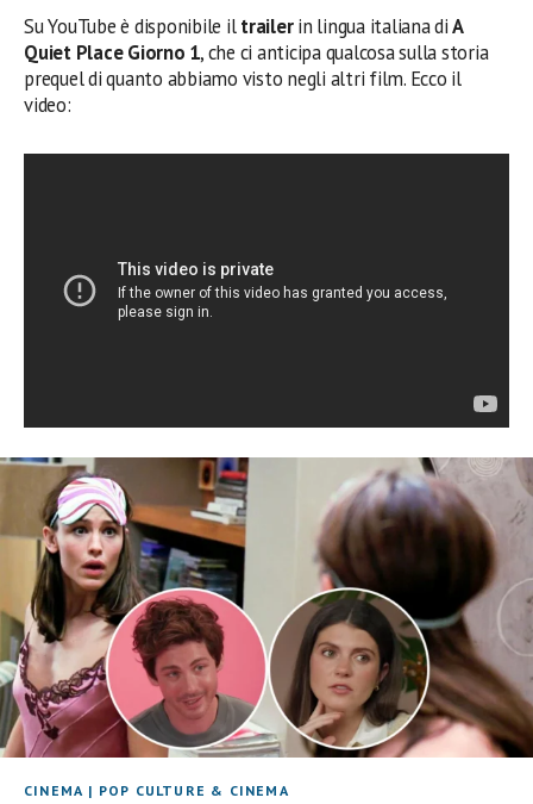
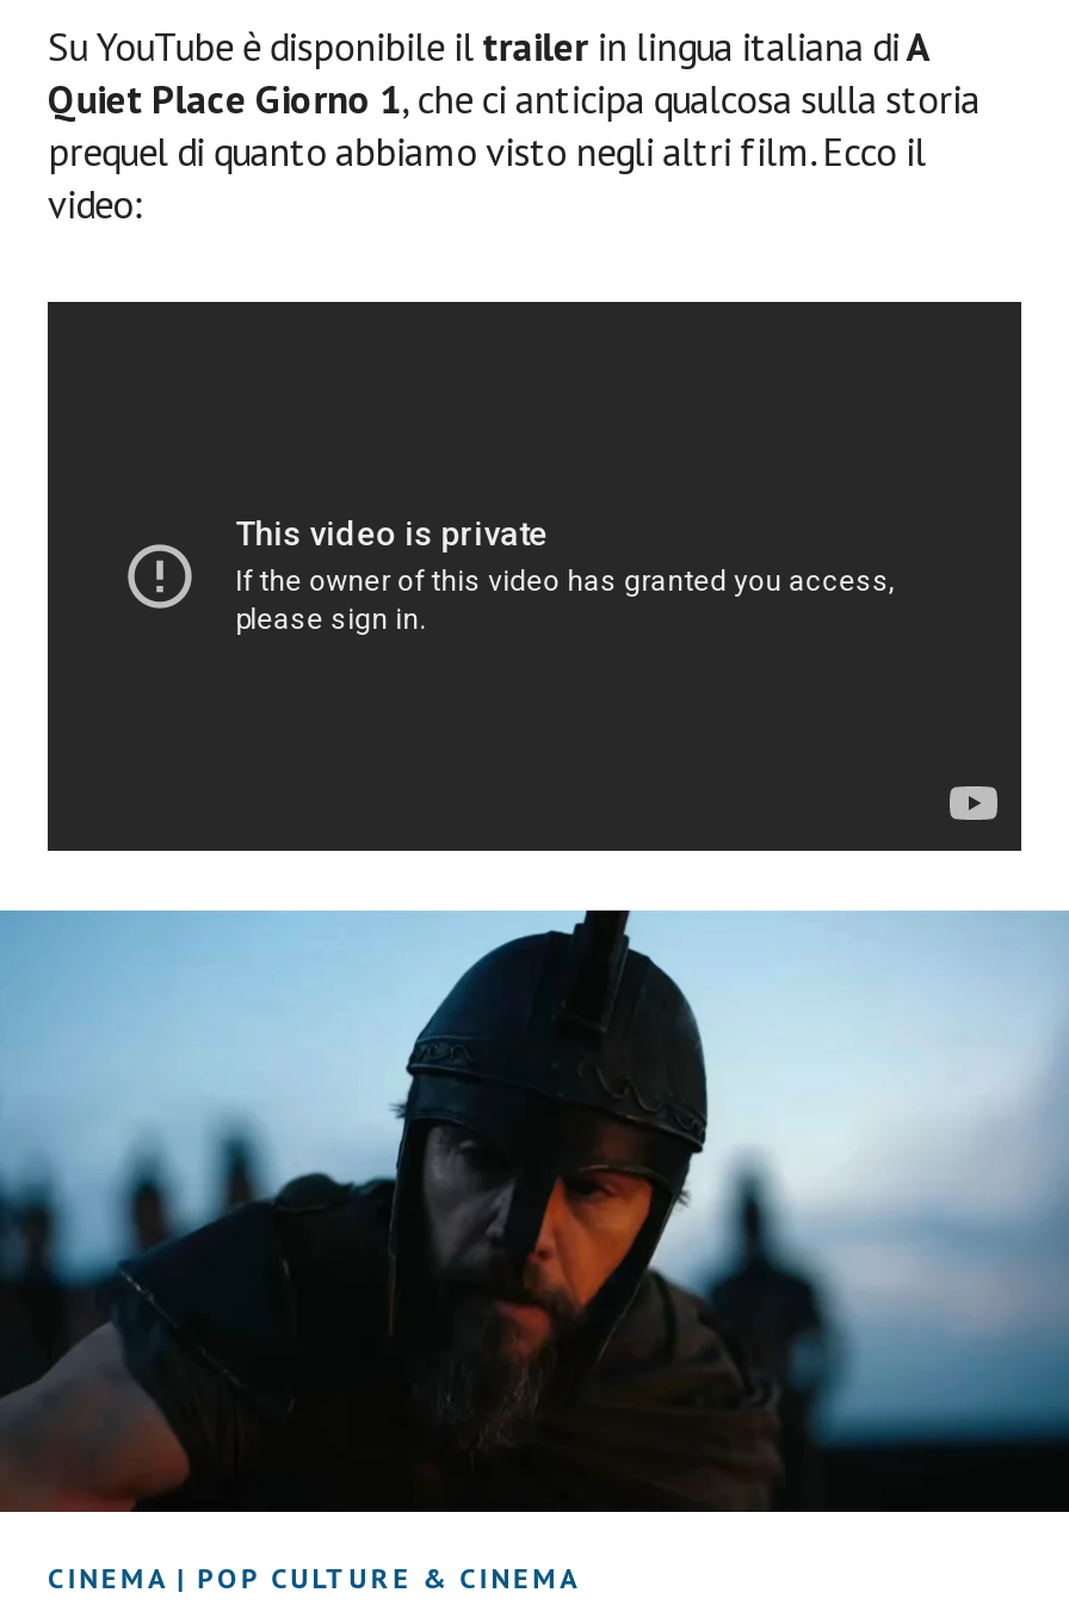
- [image]
+ [image]
